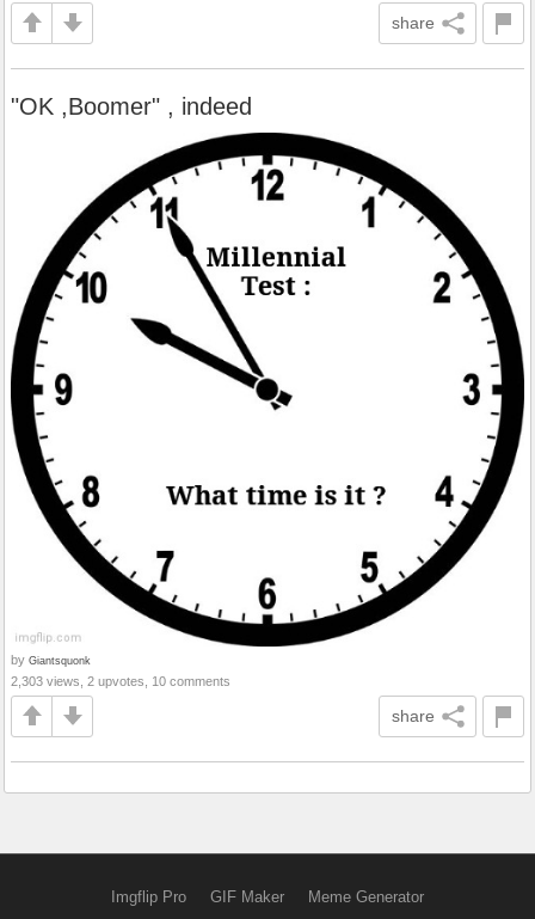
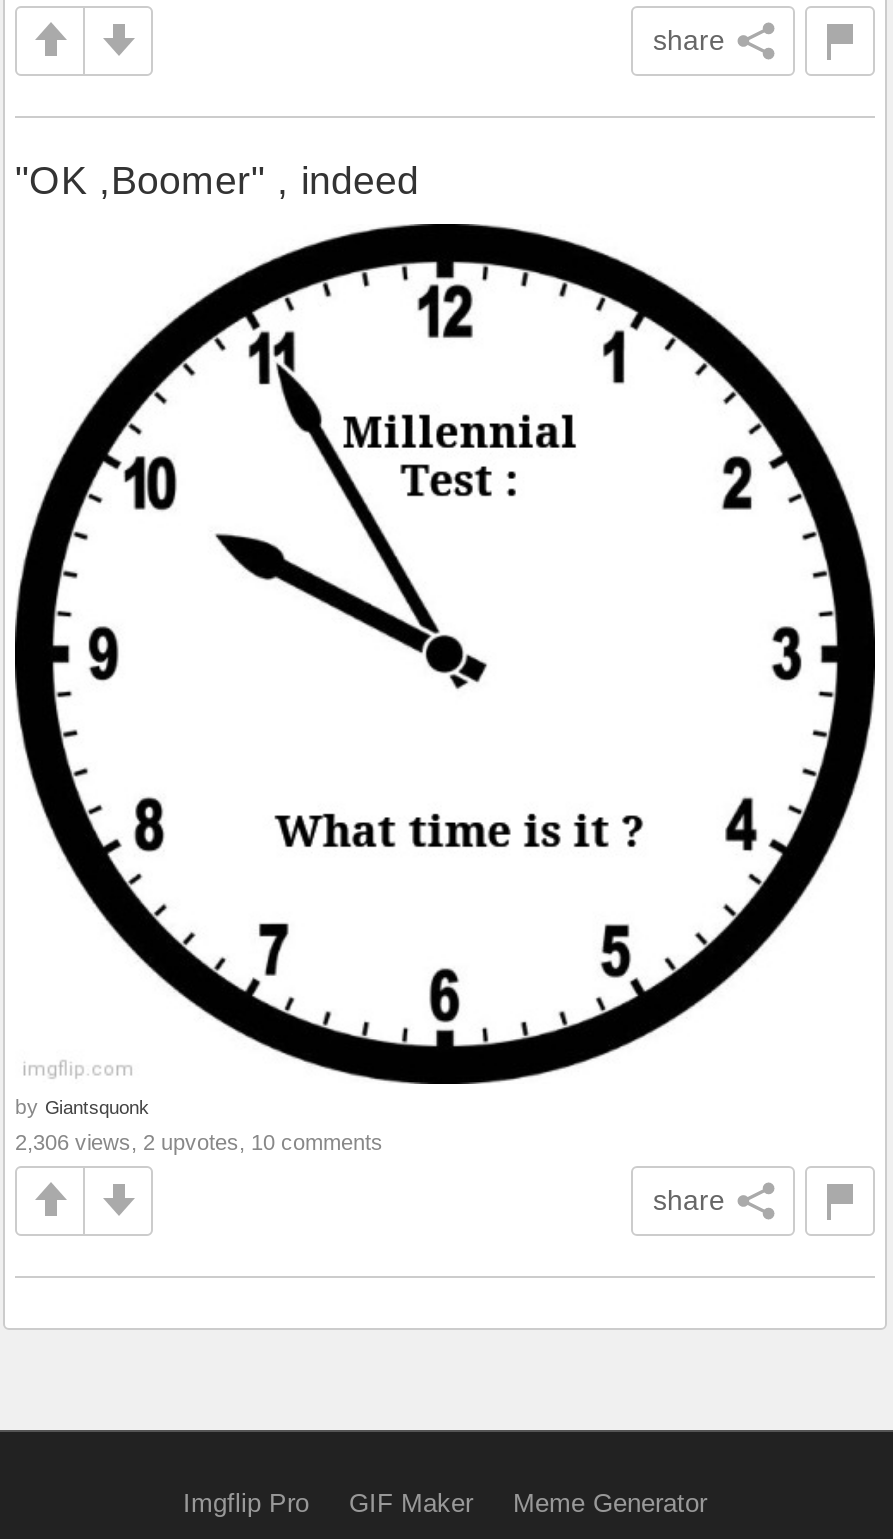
- 2,303 views, 2 upvotes, 10 comments
+ 2,306 views, 2 upvotes, 10 comments
